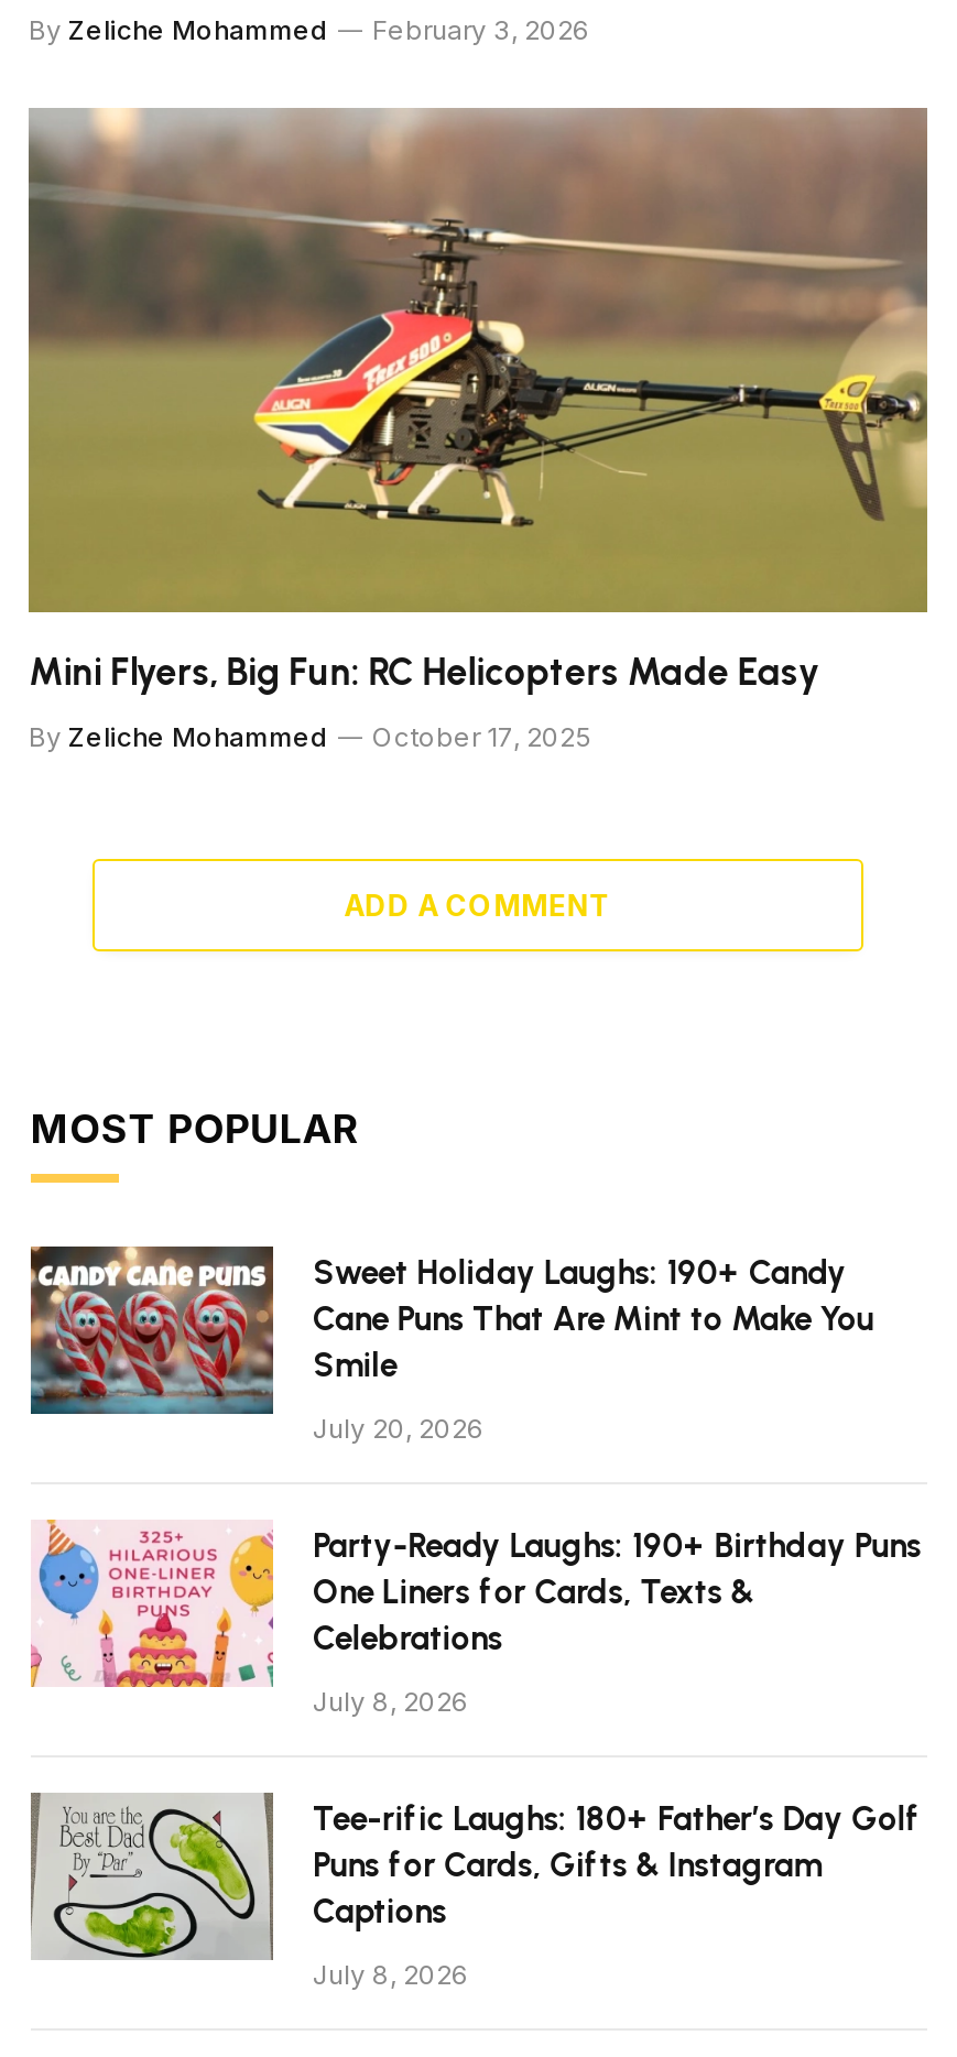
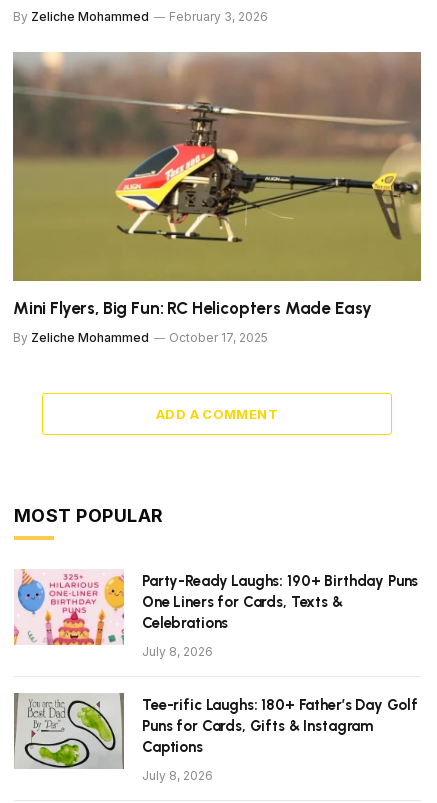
- [image]
- Sweet Holiday Laughs: 190+ Candy
- Cane Puns That Are Mint to Make You
- Smile
- July 20, 2026
